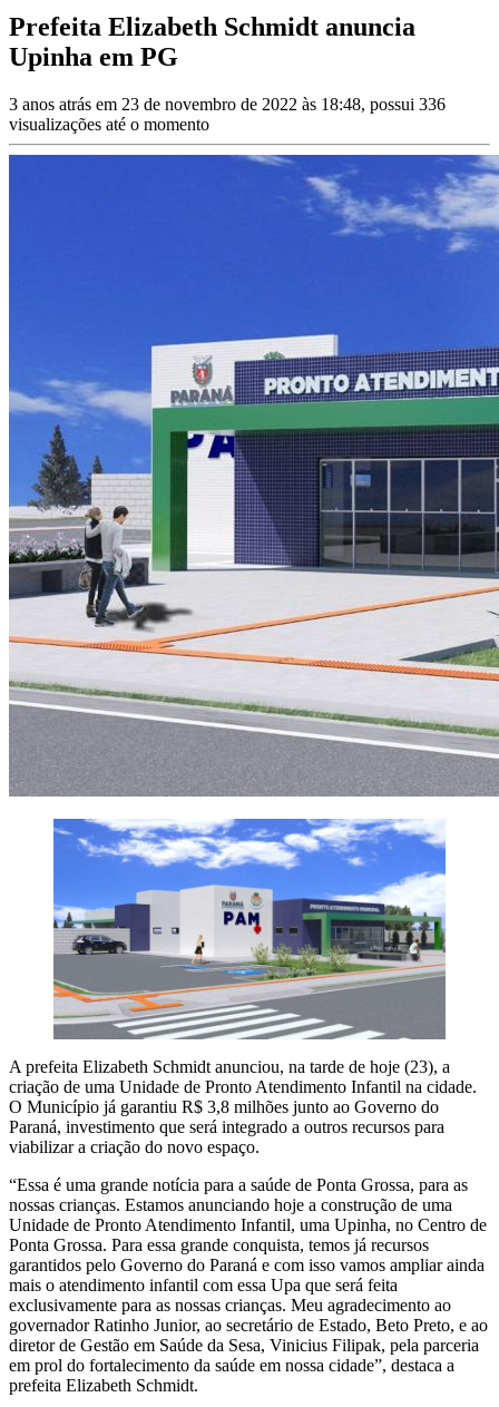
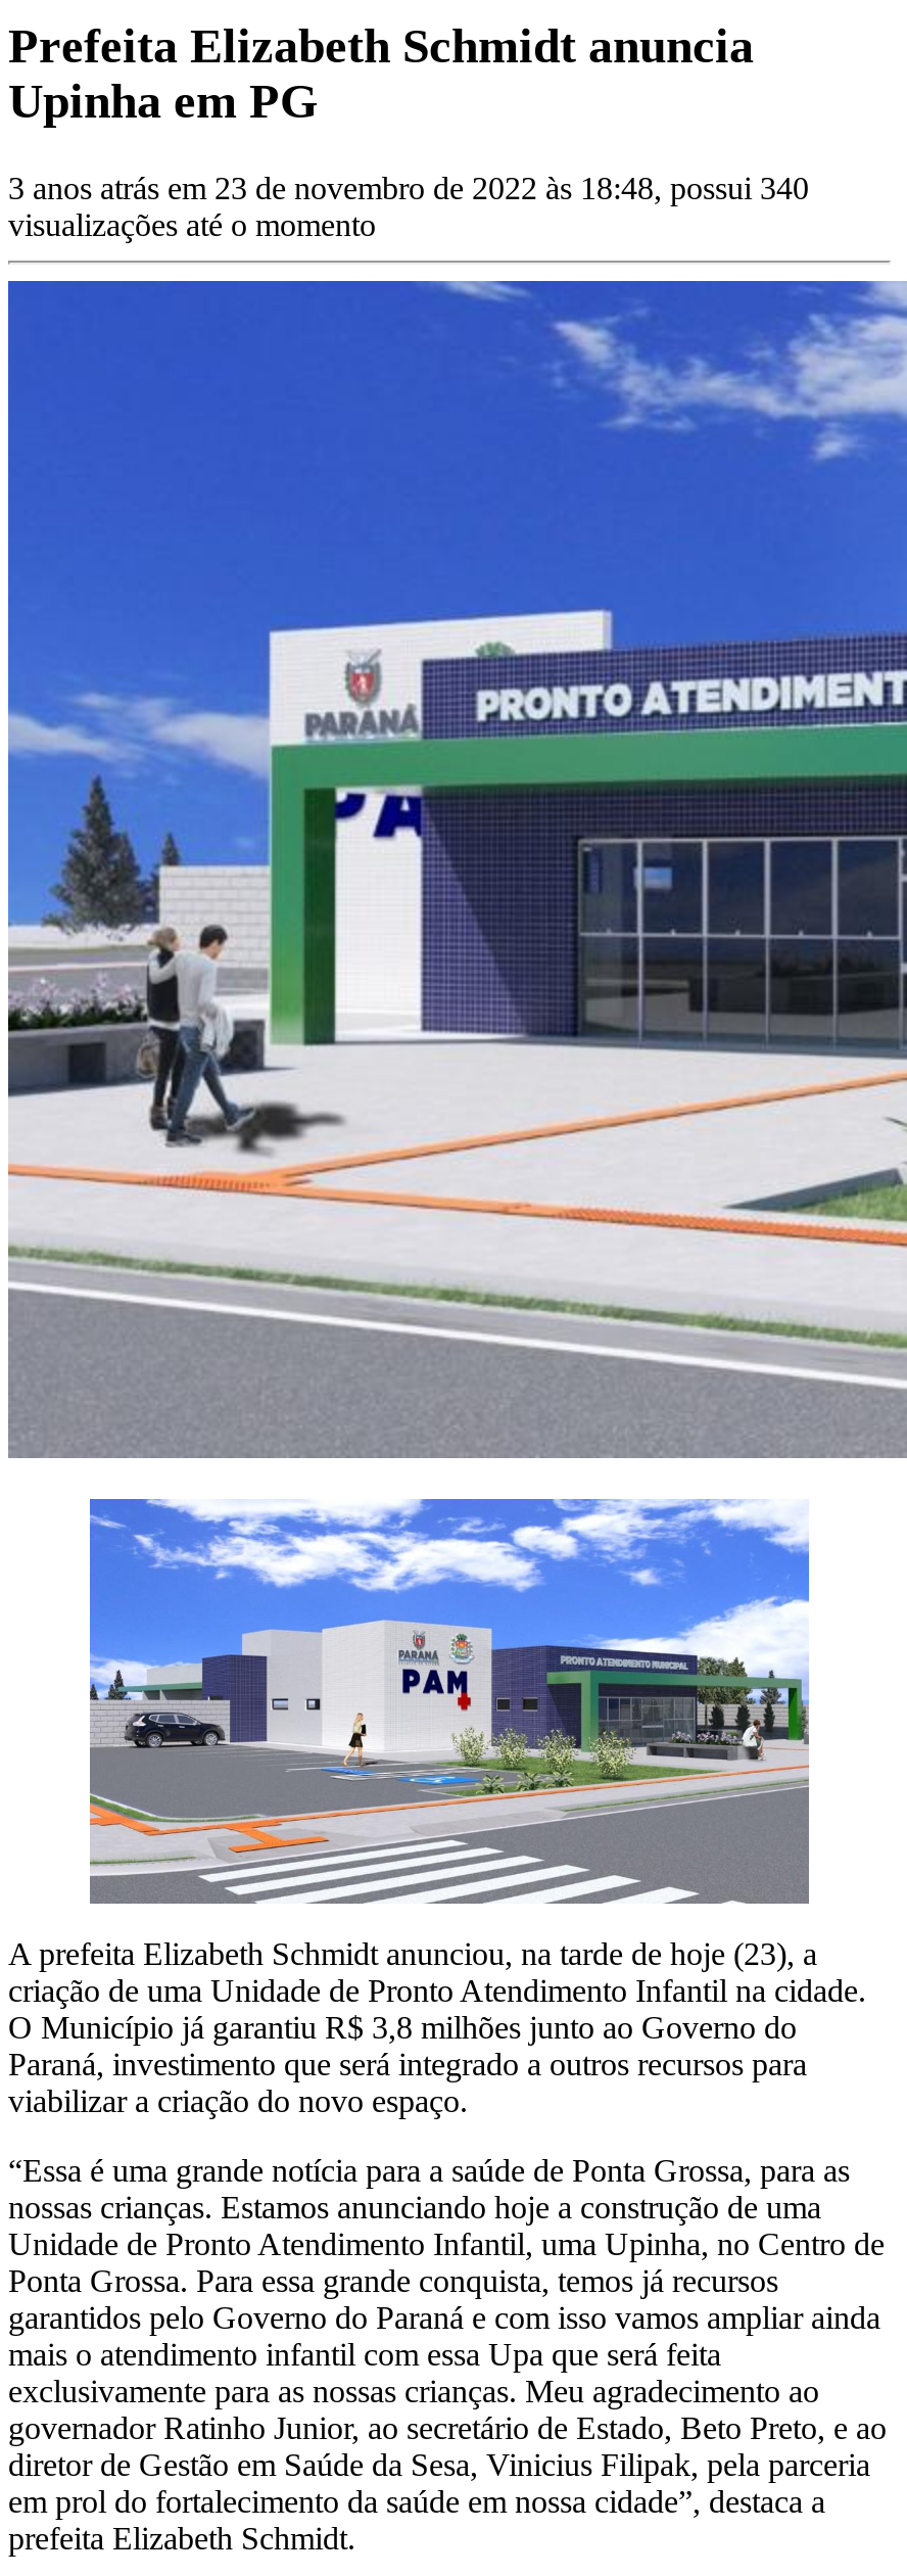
- 3 anos atrás em 23 de novembro de 2022 às 18:48, possui 336
+ 3 anos atrás em 23 de novembro de 2022 às 18:48, possui 340
